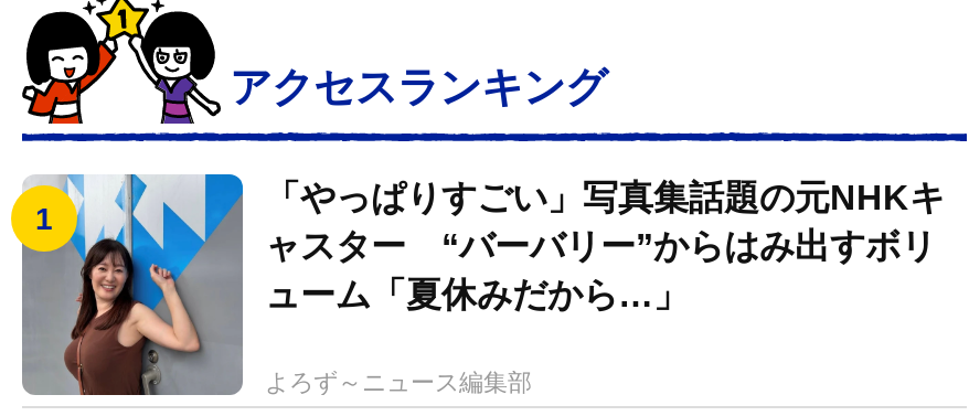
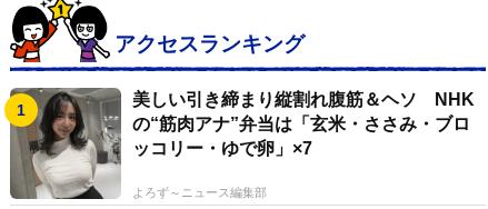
- [image]
- 「やっぱりすごい」写真集話題の元NHKキ
- ャスター “バーバリー”からはみ出すボリ
- ューム「夏休みだから…」
+ [image]
+ 美しい引き締まり縦割れ腹筋＆ヘソ NHK
+ の“筋肉アナ”弁当は「玄米・ささみ・ブロ
+ ッコリー・ゆで卵」×7
